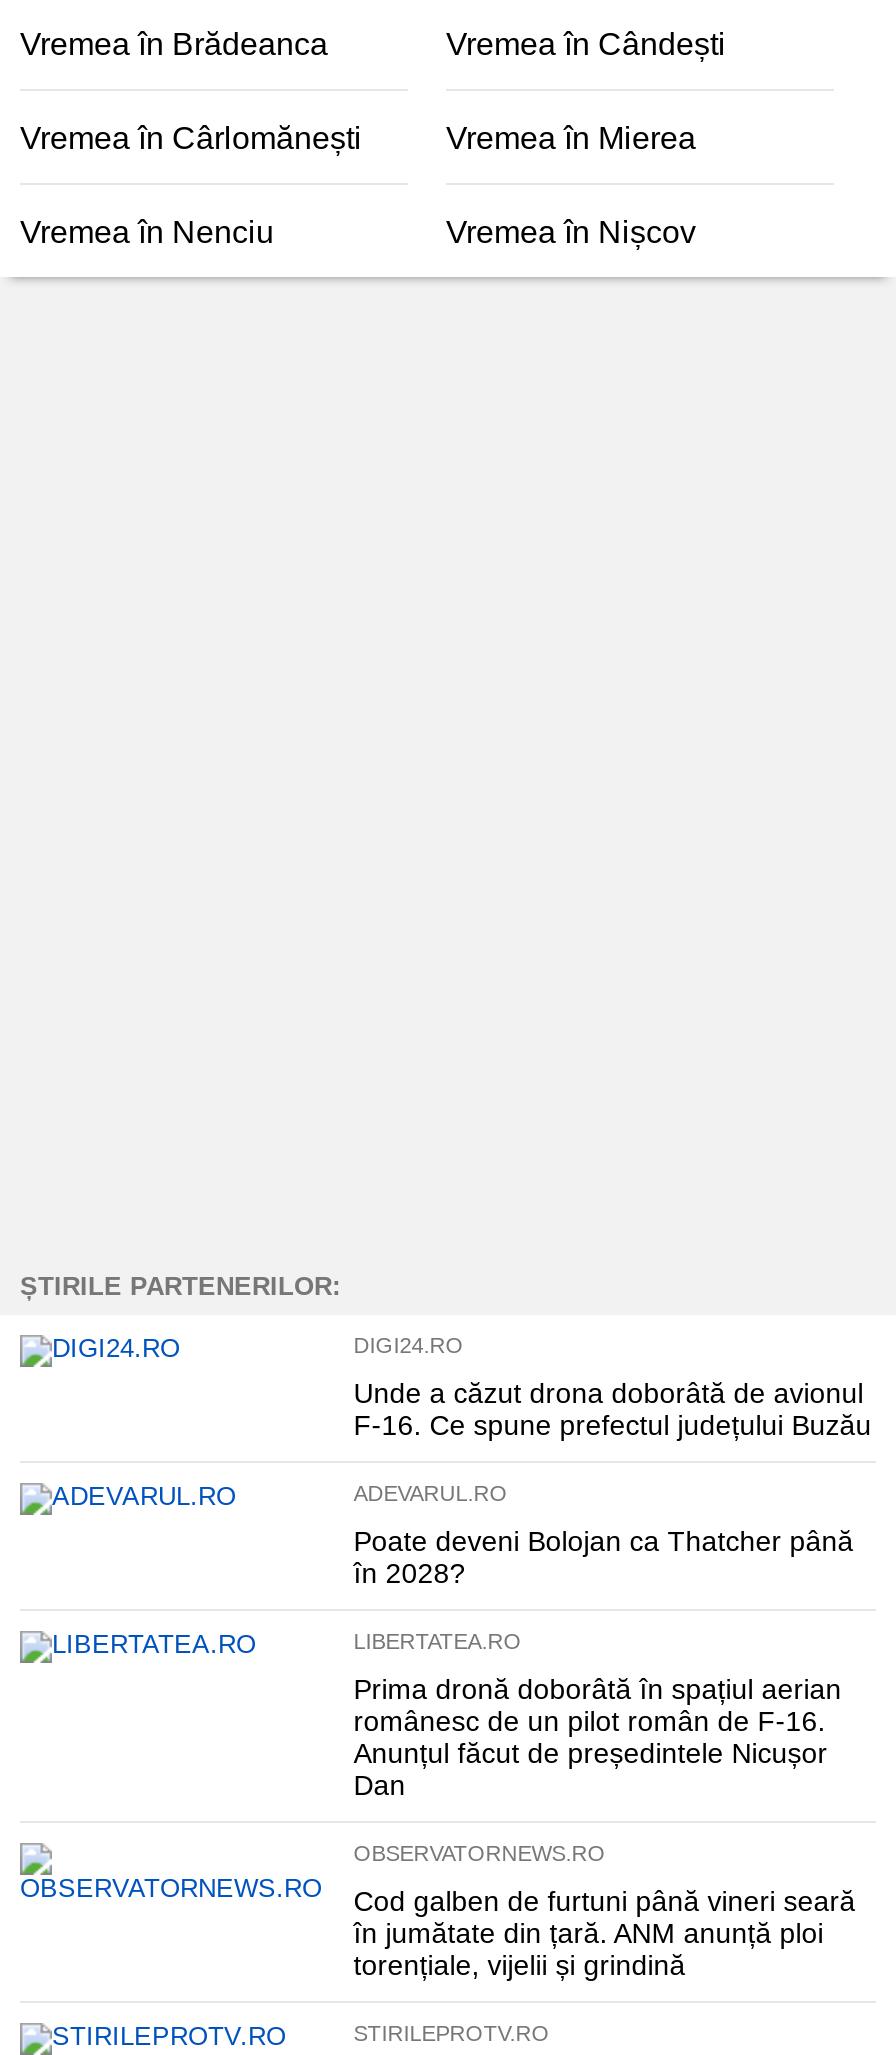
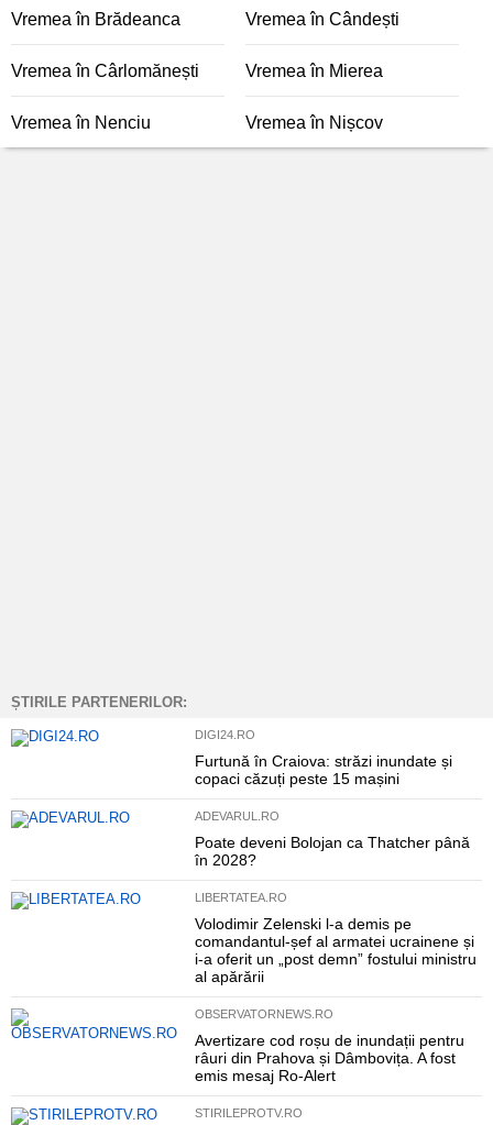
- Unde a căzut drona doborâtă de avionul
- F-16. Ce spune prefectul județului Buzău
+ Furtună în Craiova: străzi inundate și
+ copaci căzuți peste 15 mașini

- Prima dronă doborâtă în spațiul aerian
- românesc de un pilot român de F-16.
- Anunțul făcut de președintele Nicușor
- Dan
+ Volodimir Zelenski l-a demis pe
+ comandantul-șef al armatei ucrainene și
+ i-a oferit un „post demn” fostului ministru
+ al apărării

- Cod galben de furtuni până vineri seară
- în jumătate din țară. ANM anunță ploi
- torențiale, vijelii și grindină
+ Avertizare cod roșu de inundații pentru
+ râuri din Prahova și Dâmbovița. A fost
+ emis mesaj Ro-Alert
